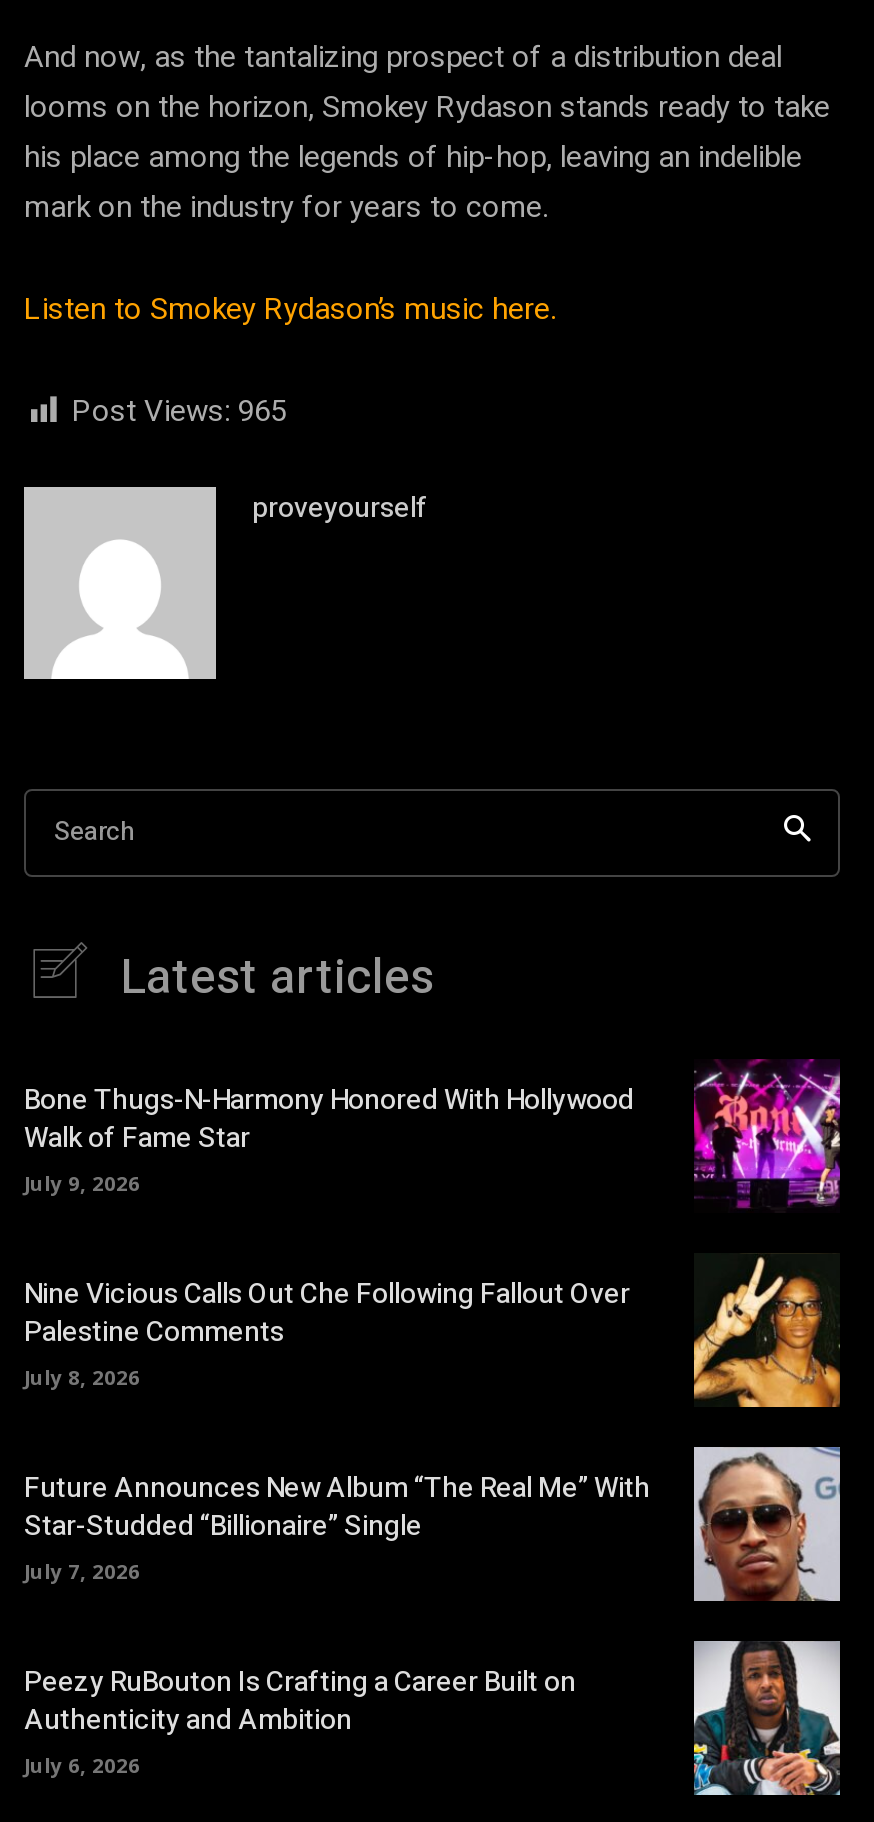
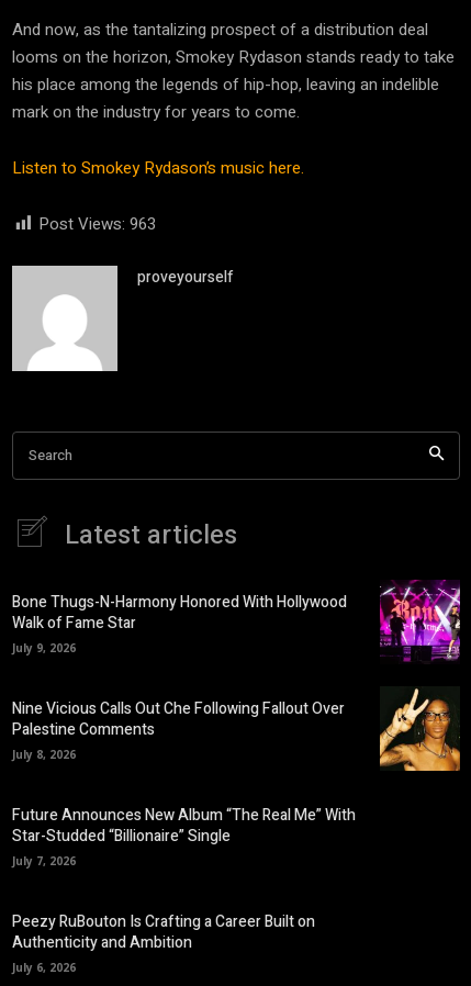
- Post Views: 965
+ Post Views: 963

- [image]

- [image]
